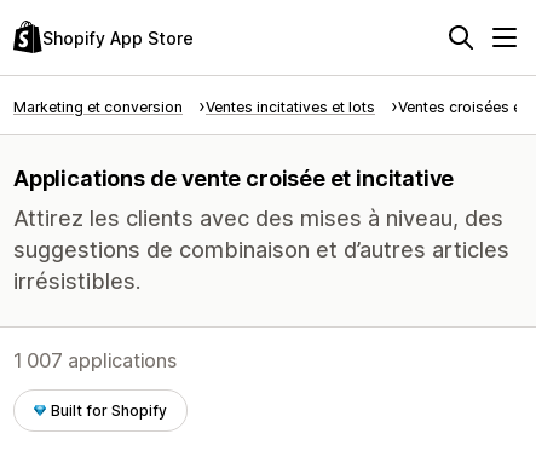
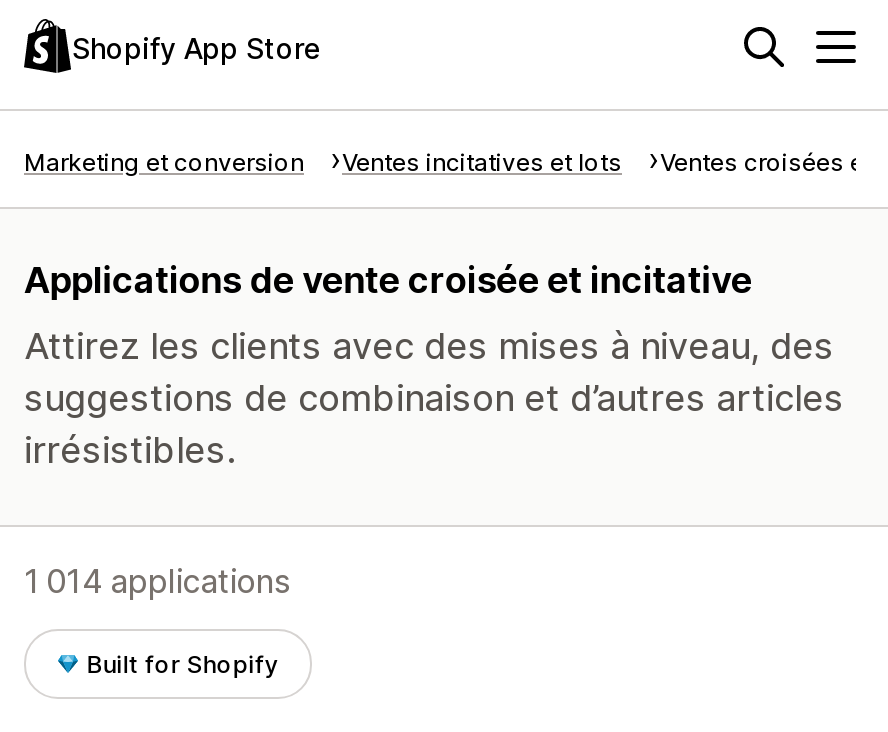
- 1 007 applications
+ 1 014 applications
